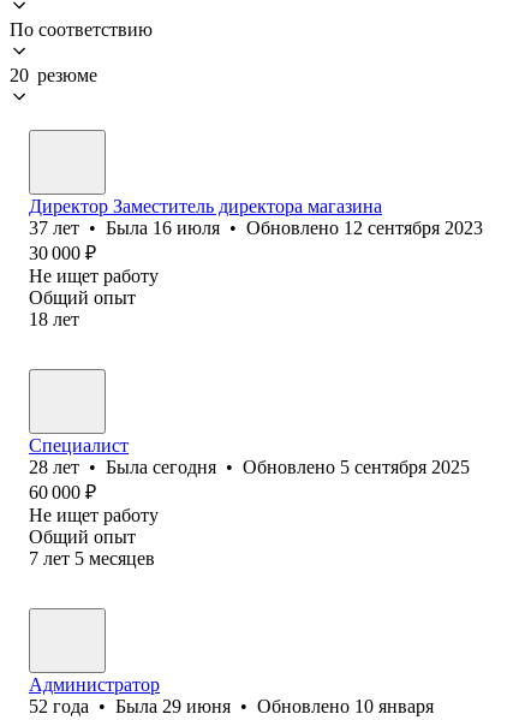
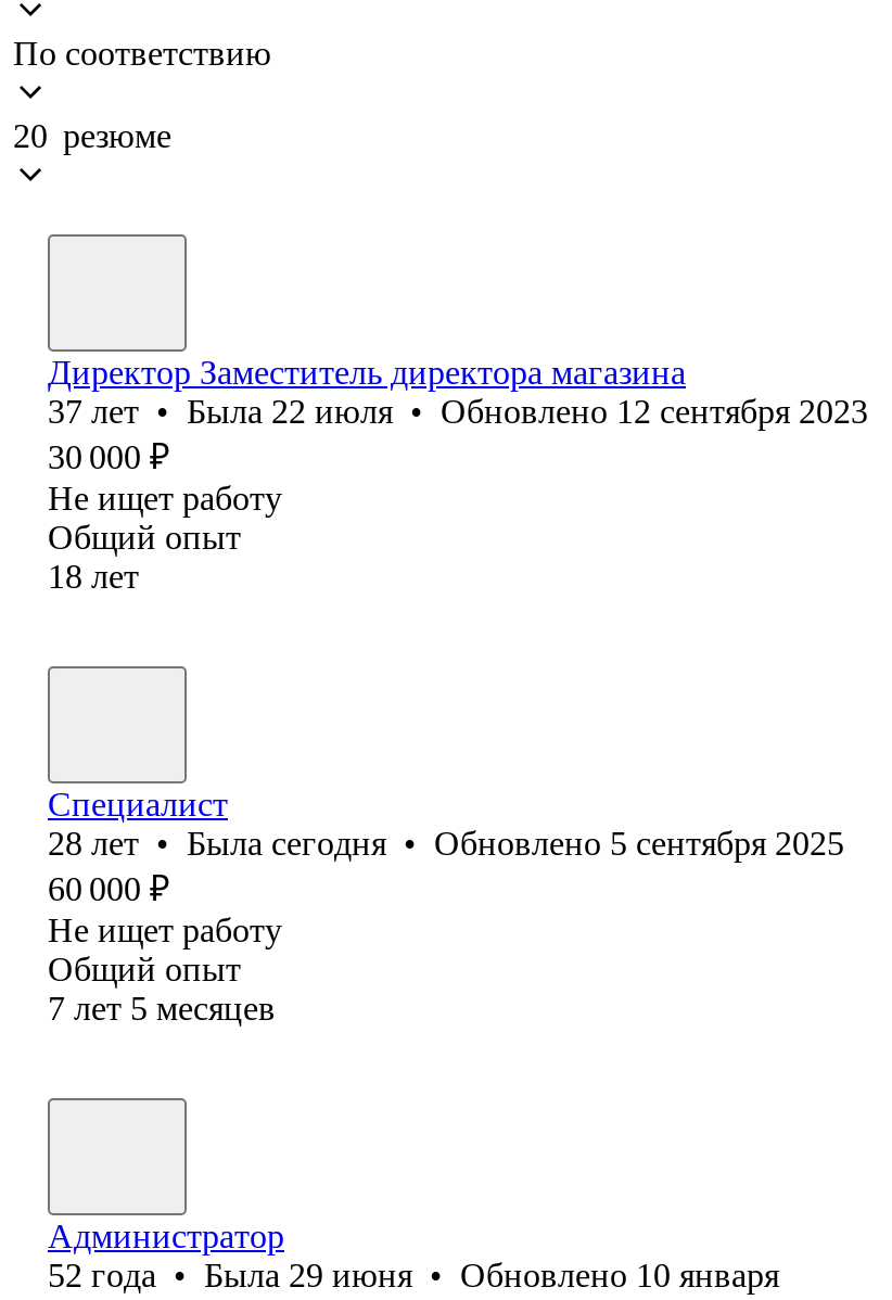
- 37 лет • Была 16 июля • Обновлено 12 сентября 2023
+ 37 лет • Была 22 июля • Обновлено 12 сентября 2023
